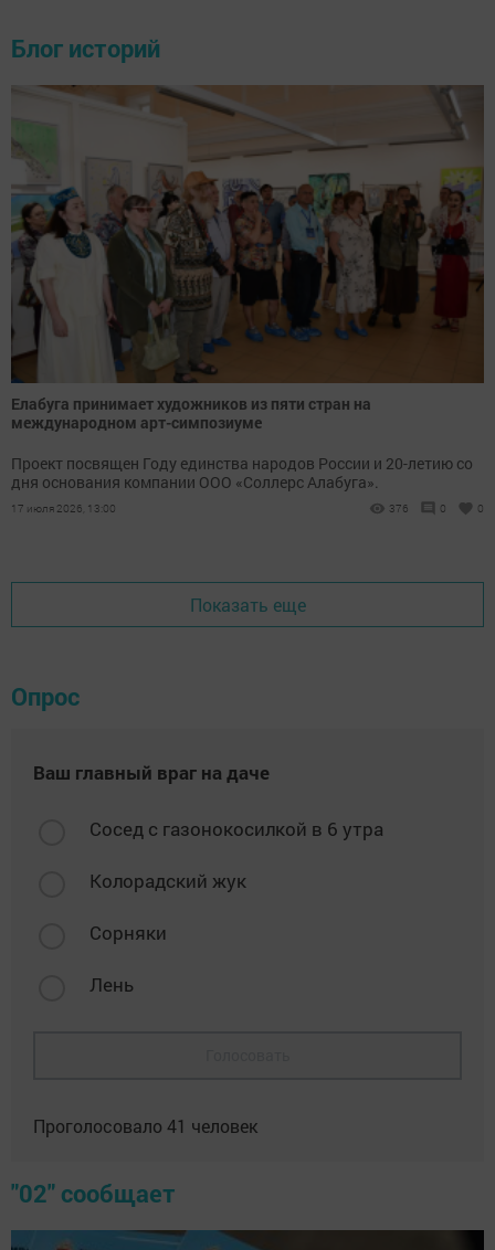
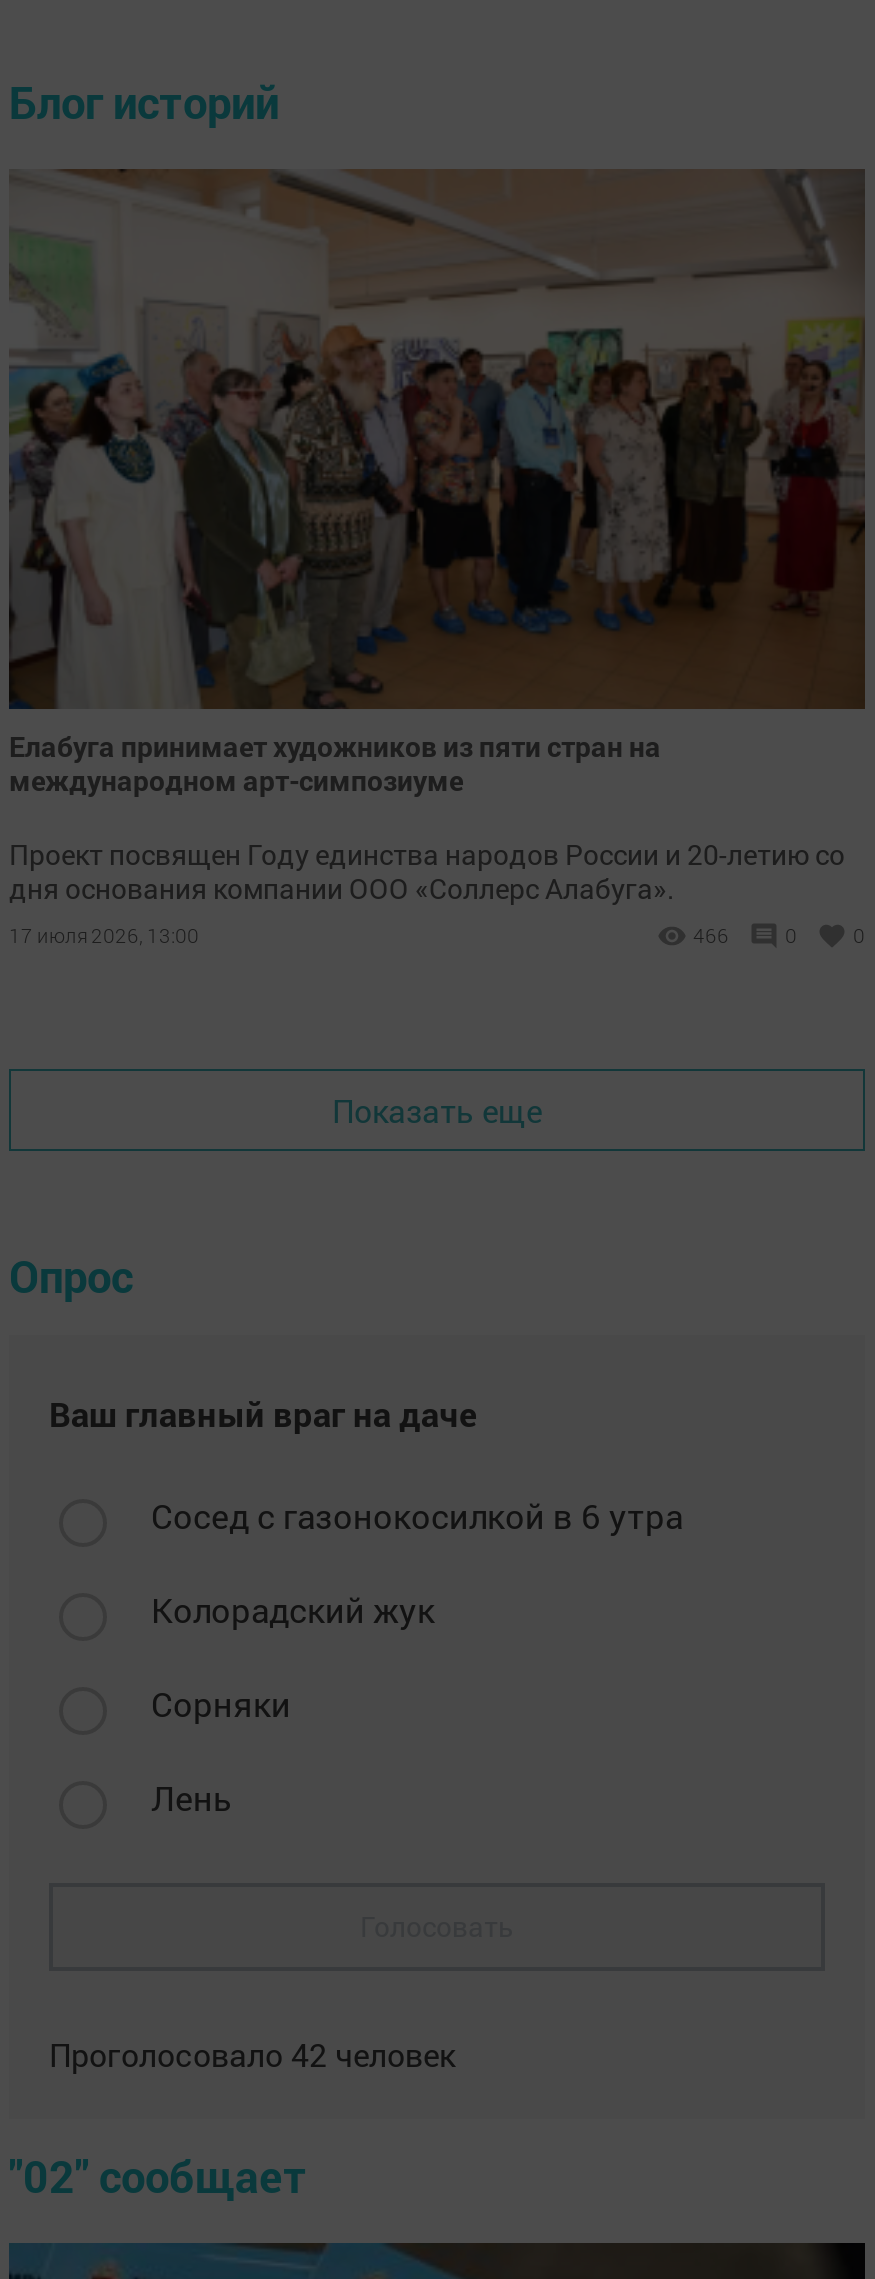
- 376
+ 466

- Проголосовало 41 человек
+ Проголосовало 42 человек
